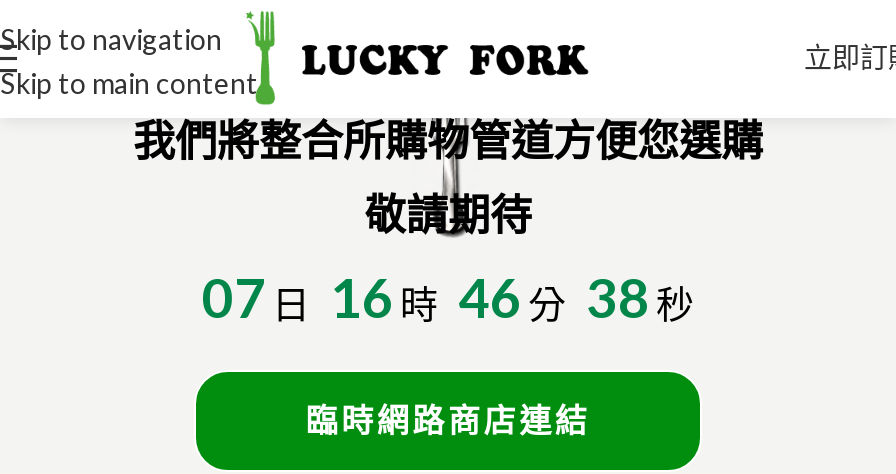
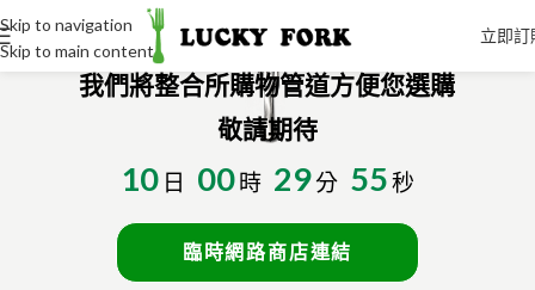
- 07 日 16 時 46 分 38 秒
+ 10 日 00 時 29 分 55 秒
